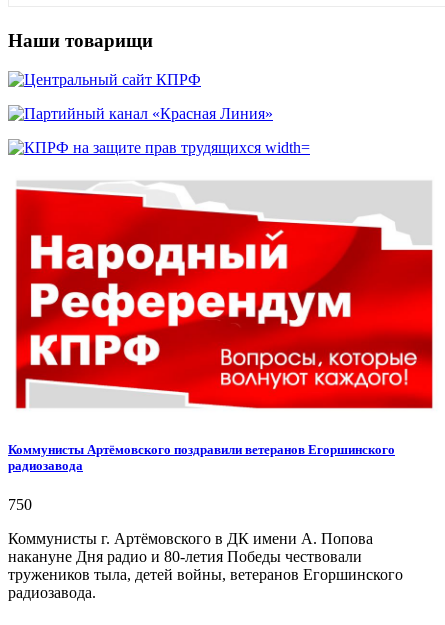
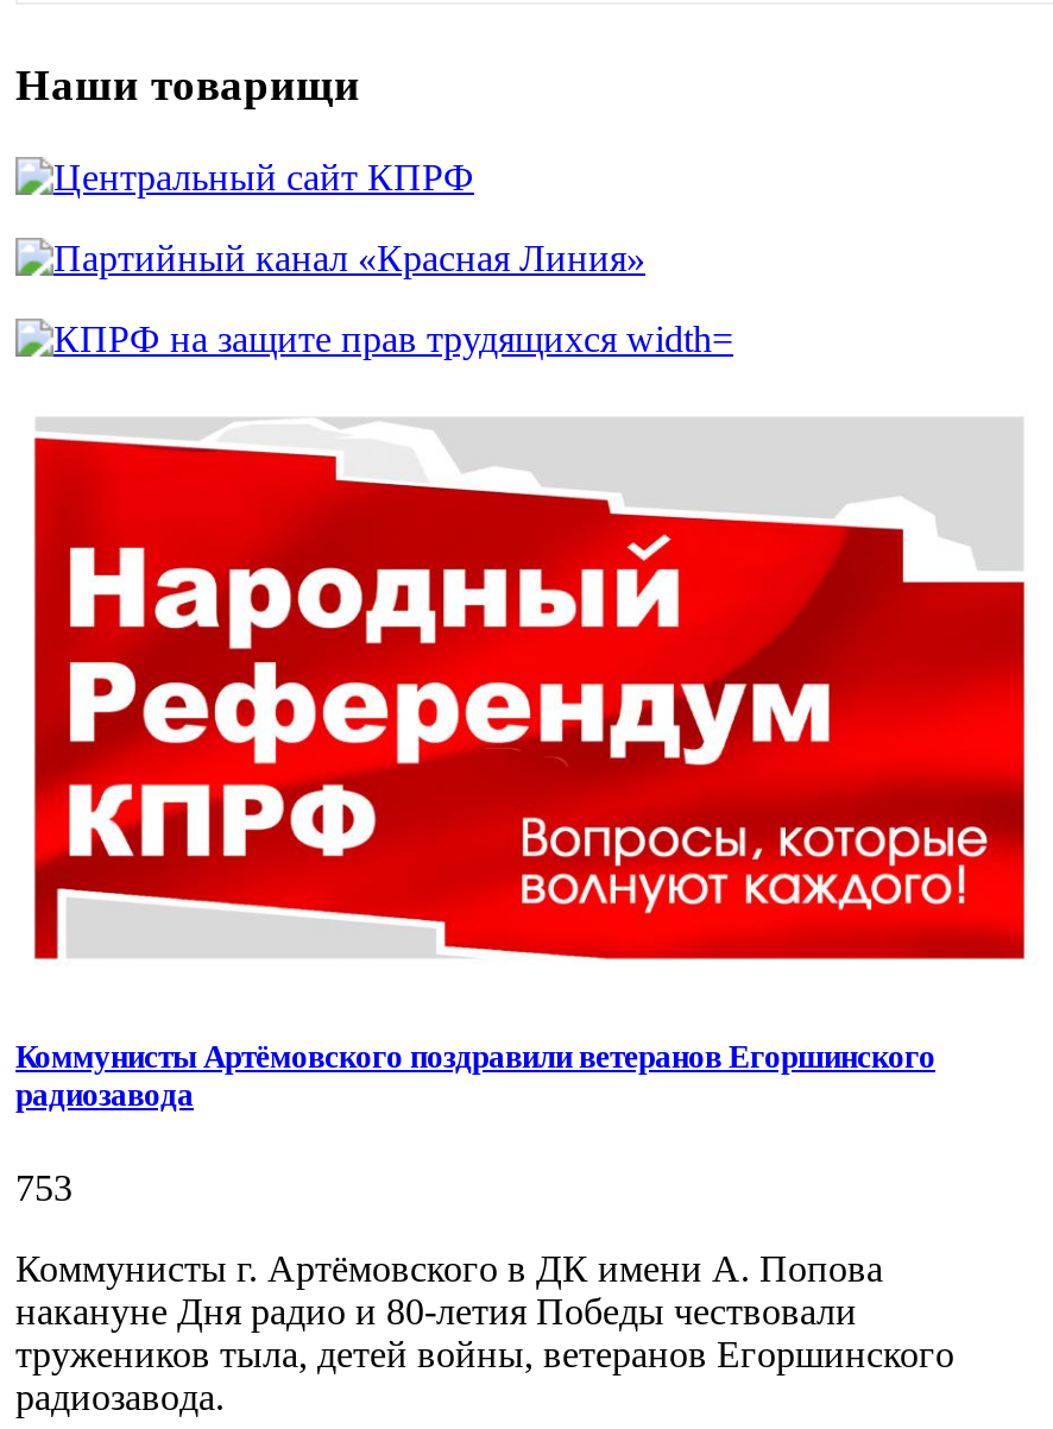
- 750
+ 753
